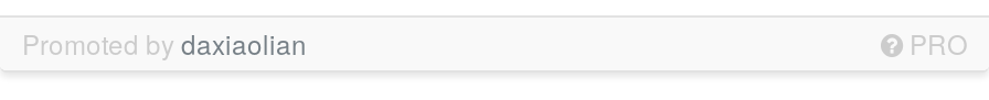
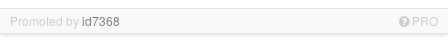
- Promoted by daxiaolian
+ Promoted by id7368
